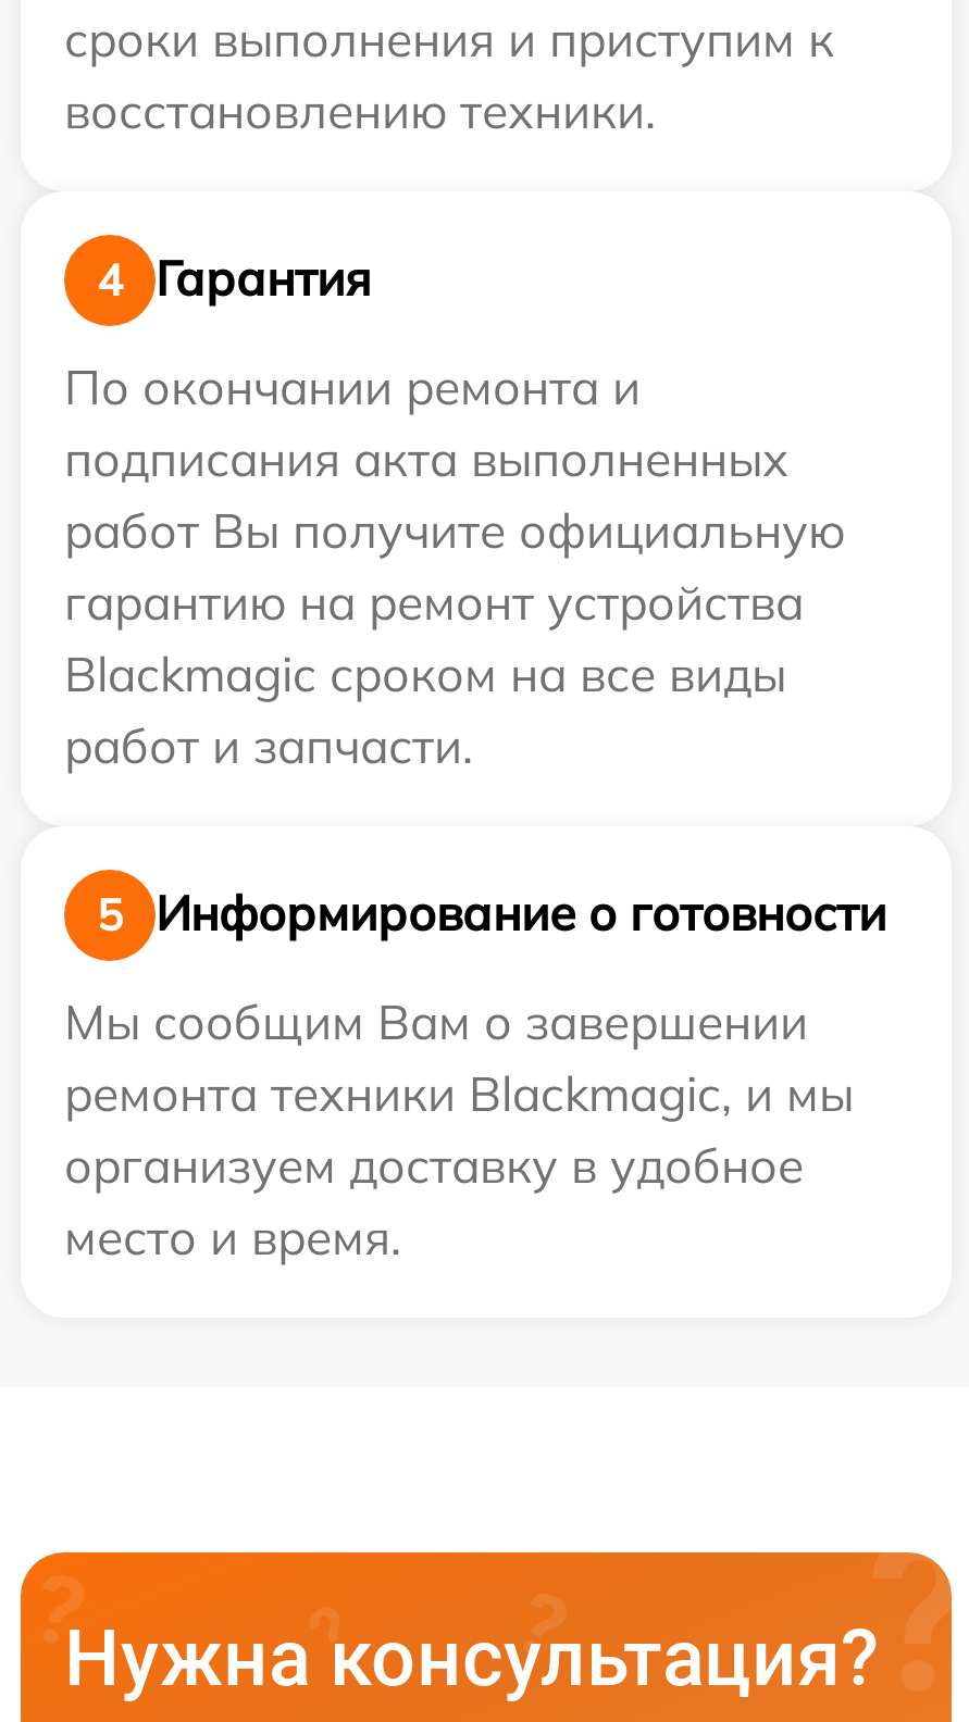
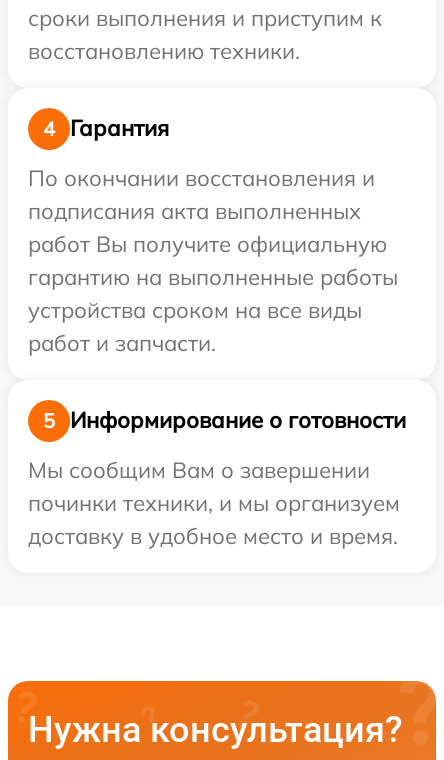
- По окончании ремонта и
+ По окончании восстановления и

- гарантию на ремонт устройства
+ гарантию на выполненные работы

- Blackmagic сроком на все виды
+ устройства сроком на все виды

- ремонта техники Blackmagic, и мы
- организуем доставку в удобное
- место и время.
+ починки техники, и мы организуем
+ доставку в удобное место и время.
